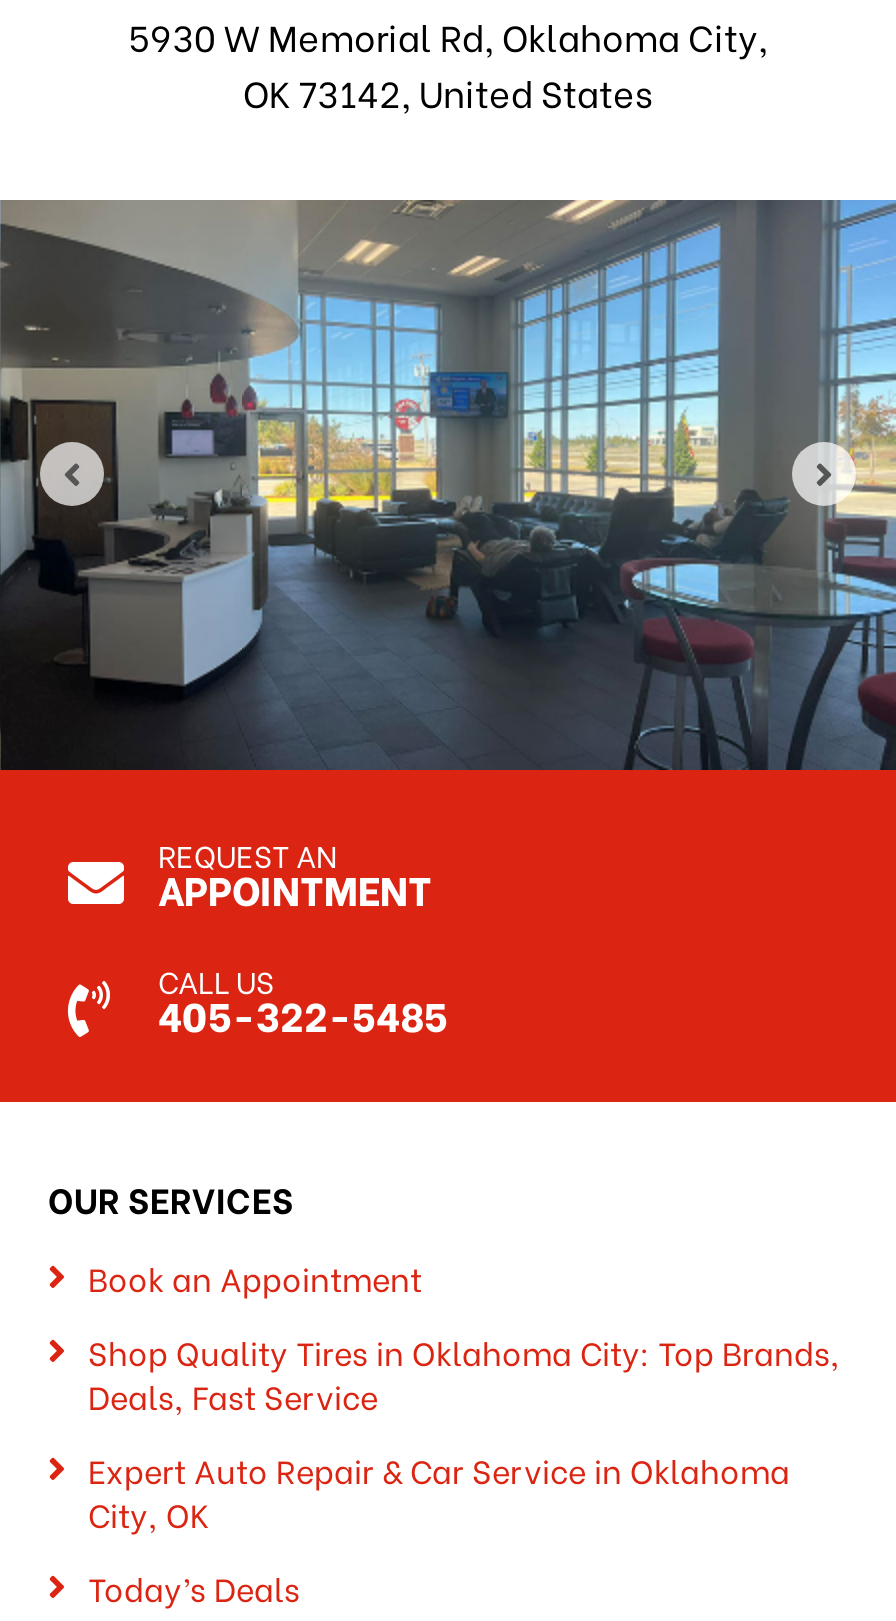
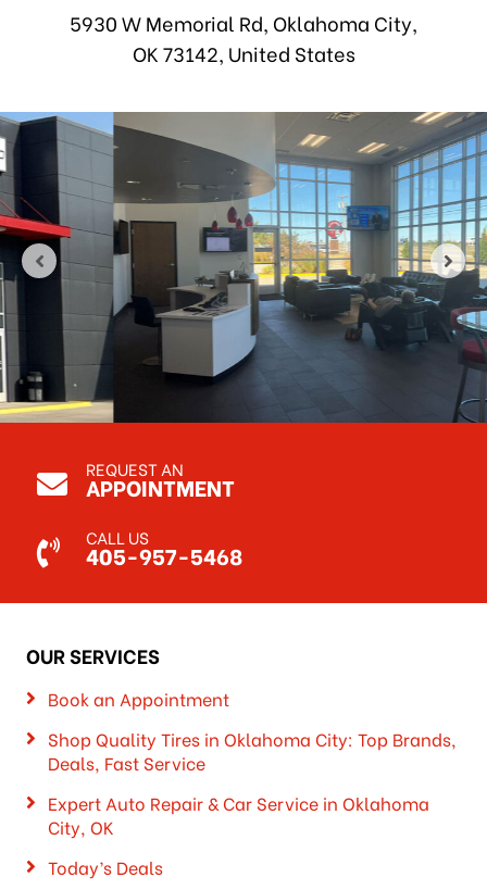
- [image]
+ [image]

- 405-322-5485
+ 405-957-5468
